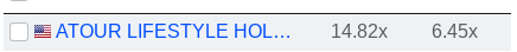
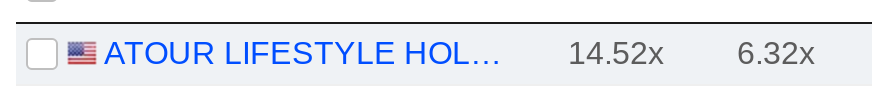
- 14.82x
- 6.45x
+ 14.52x
+ 6.32x
